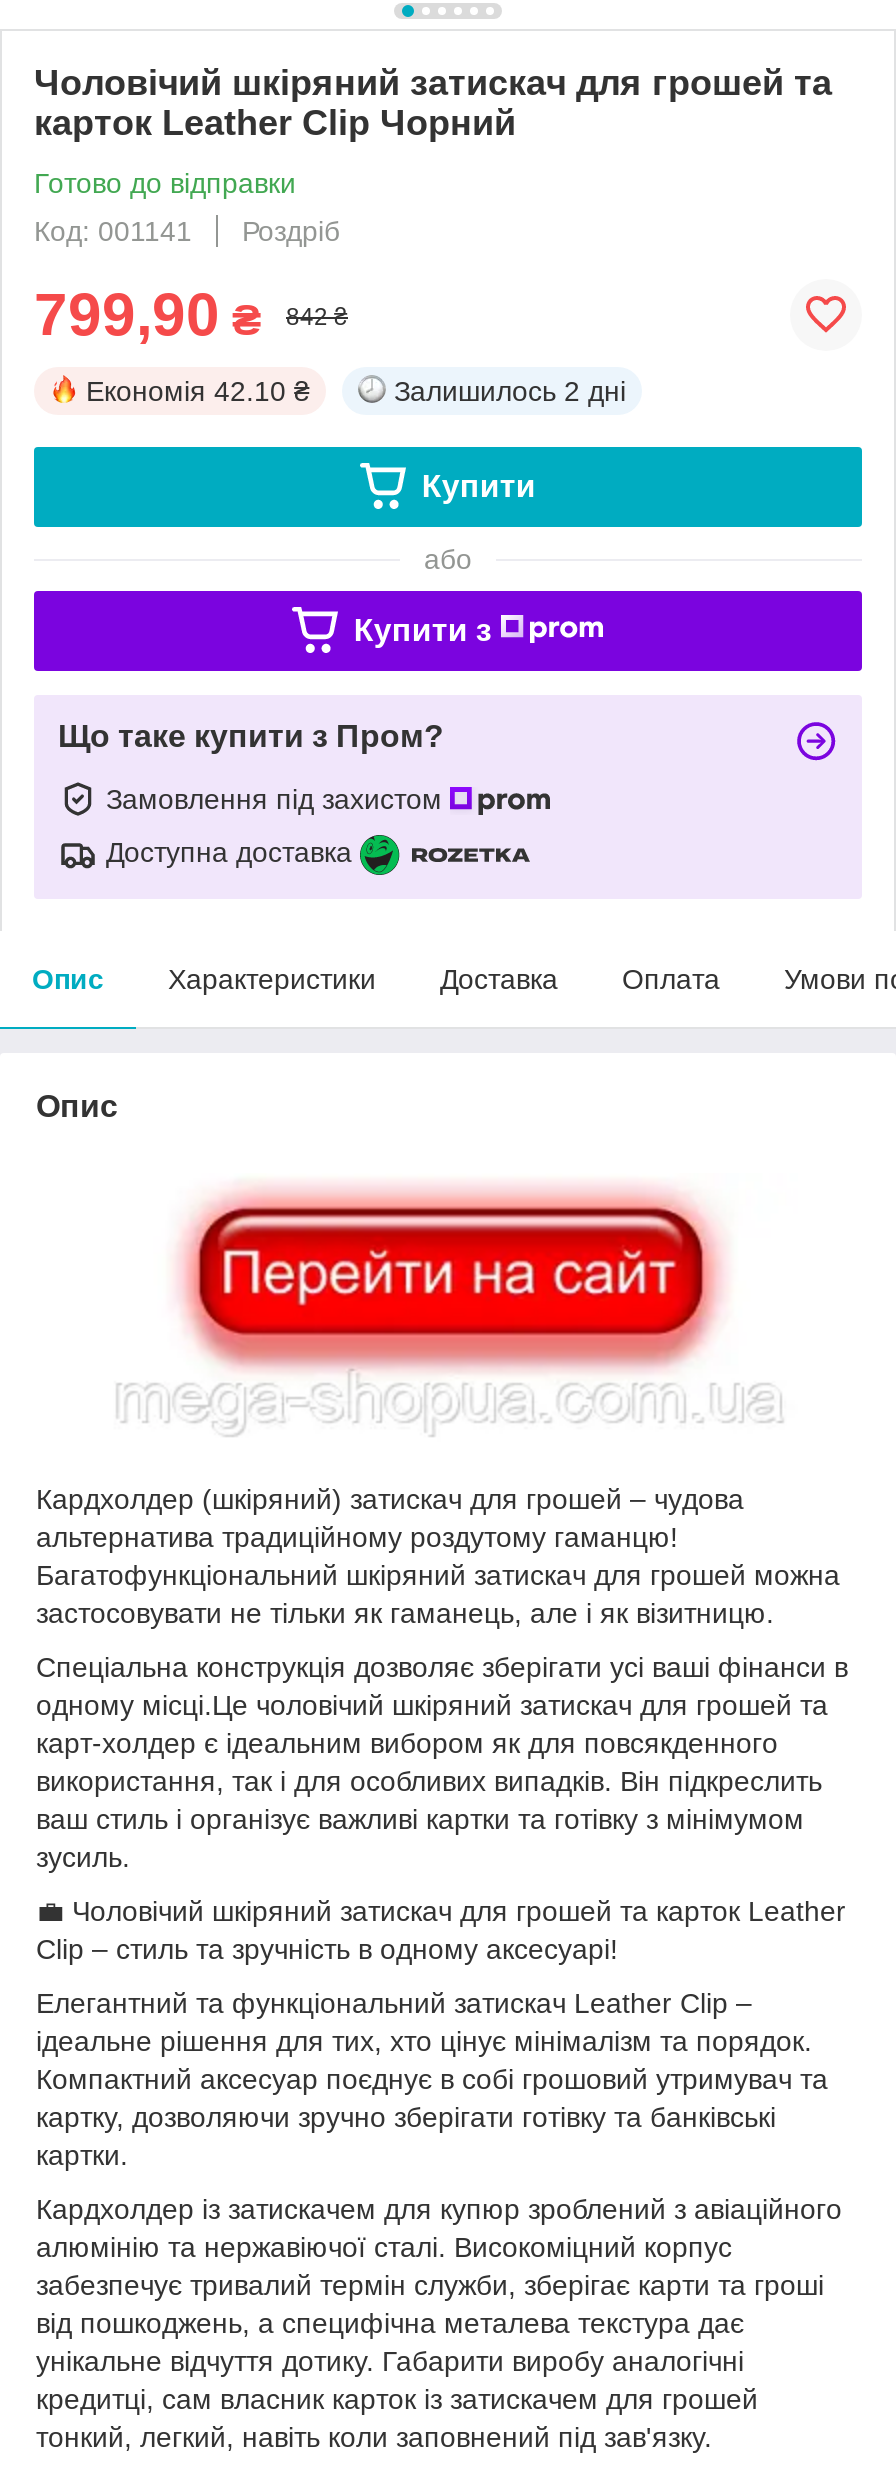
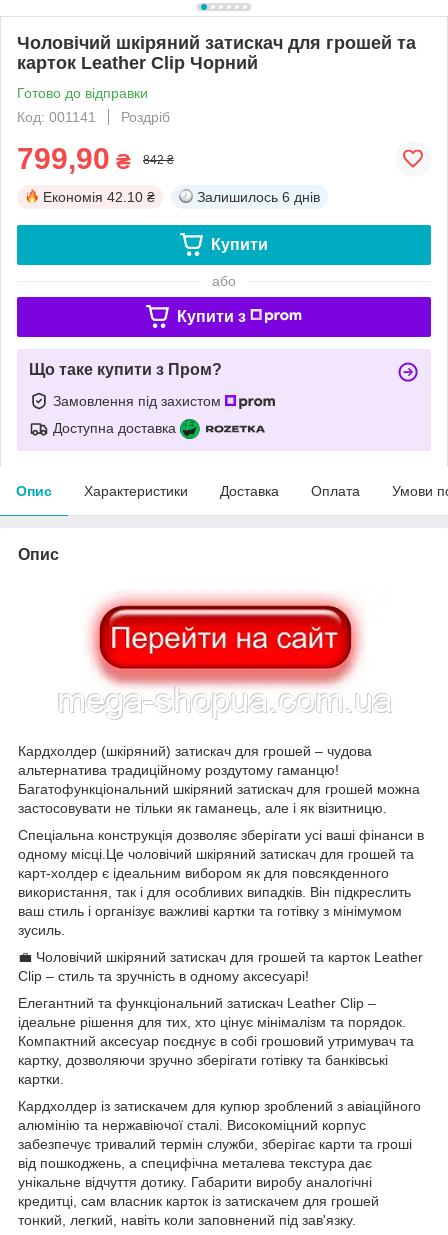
- Залишилось 2 дні
+ Залишилось 6 днів
